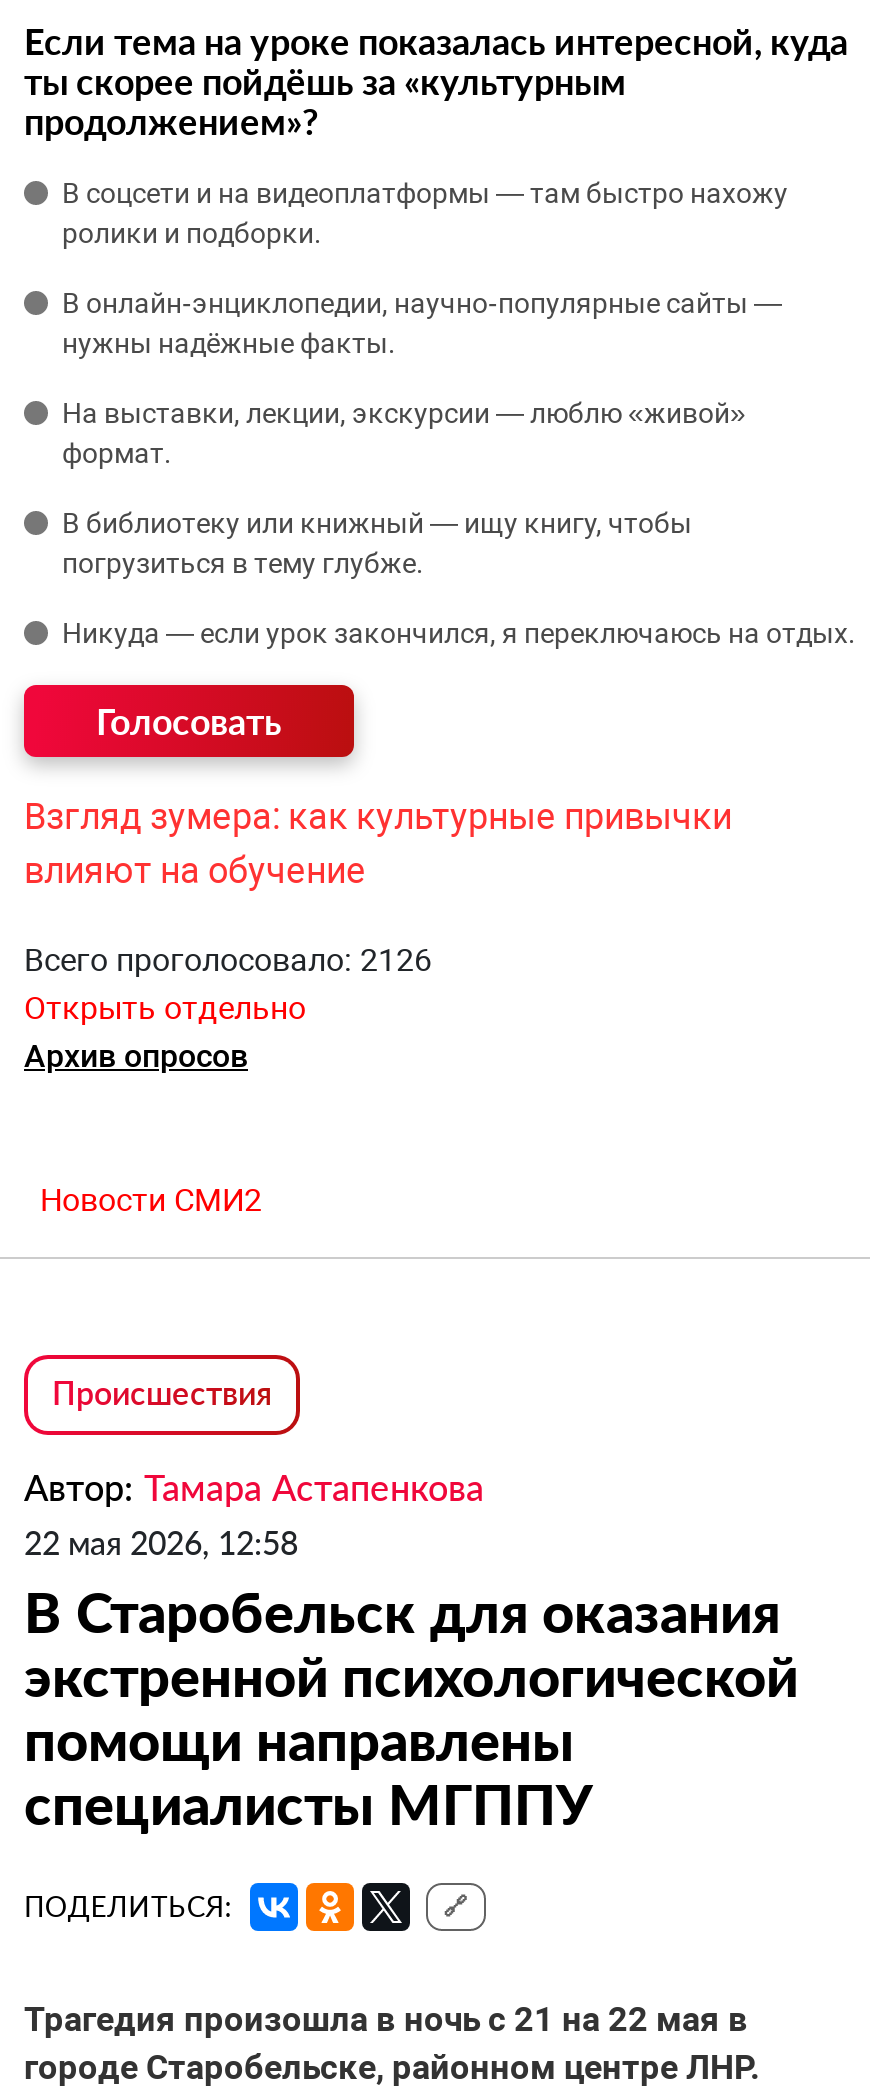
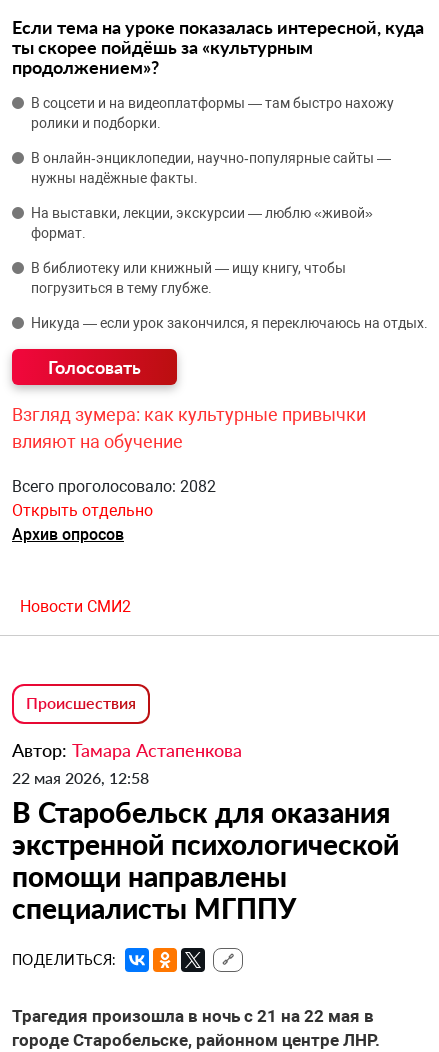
- Всего проголосовало: 2126
+ Всего проголосовало: 2082
